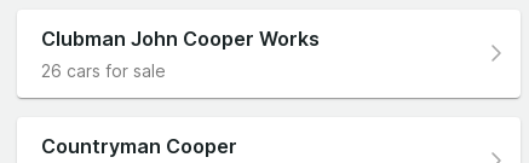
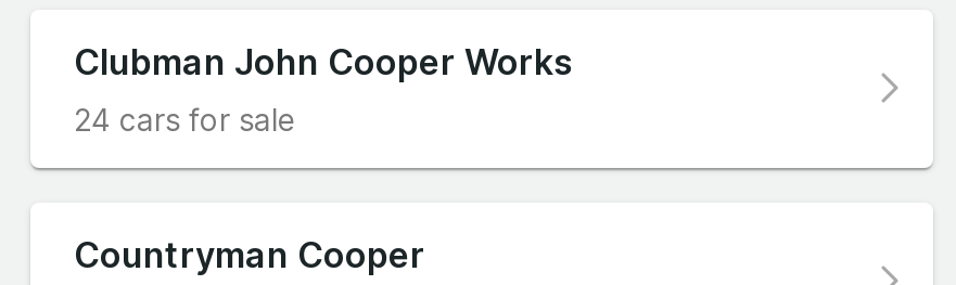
- 26 cars for sale
+ 24 cars for sale
